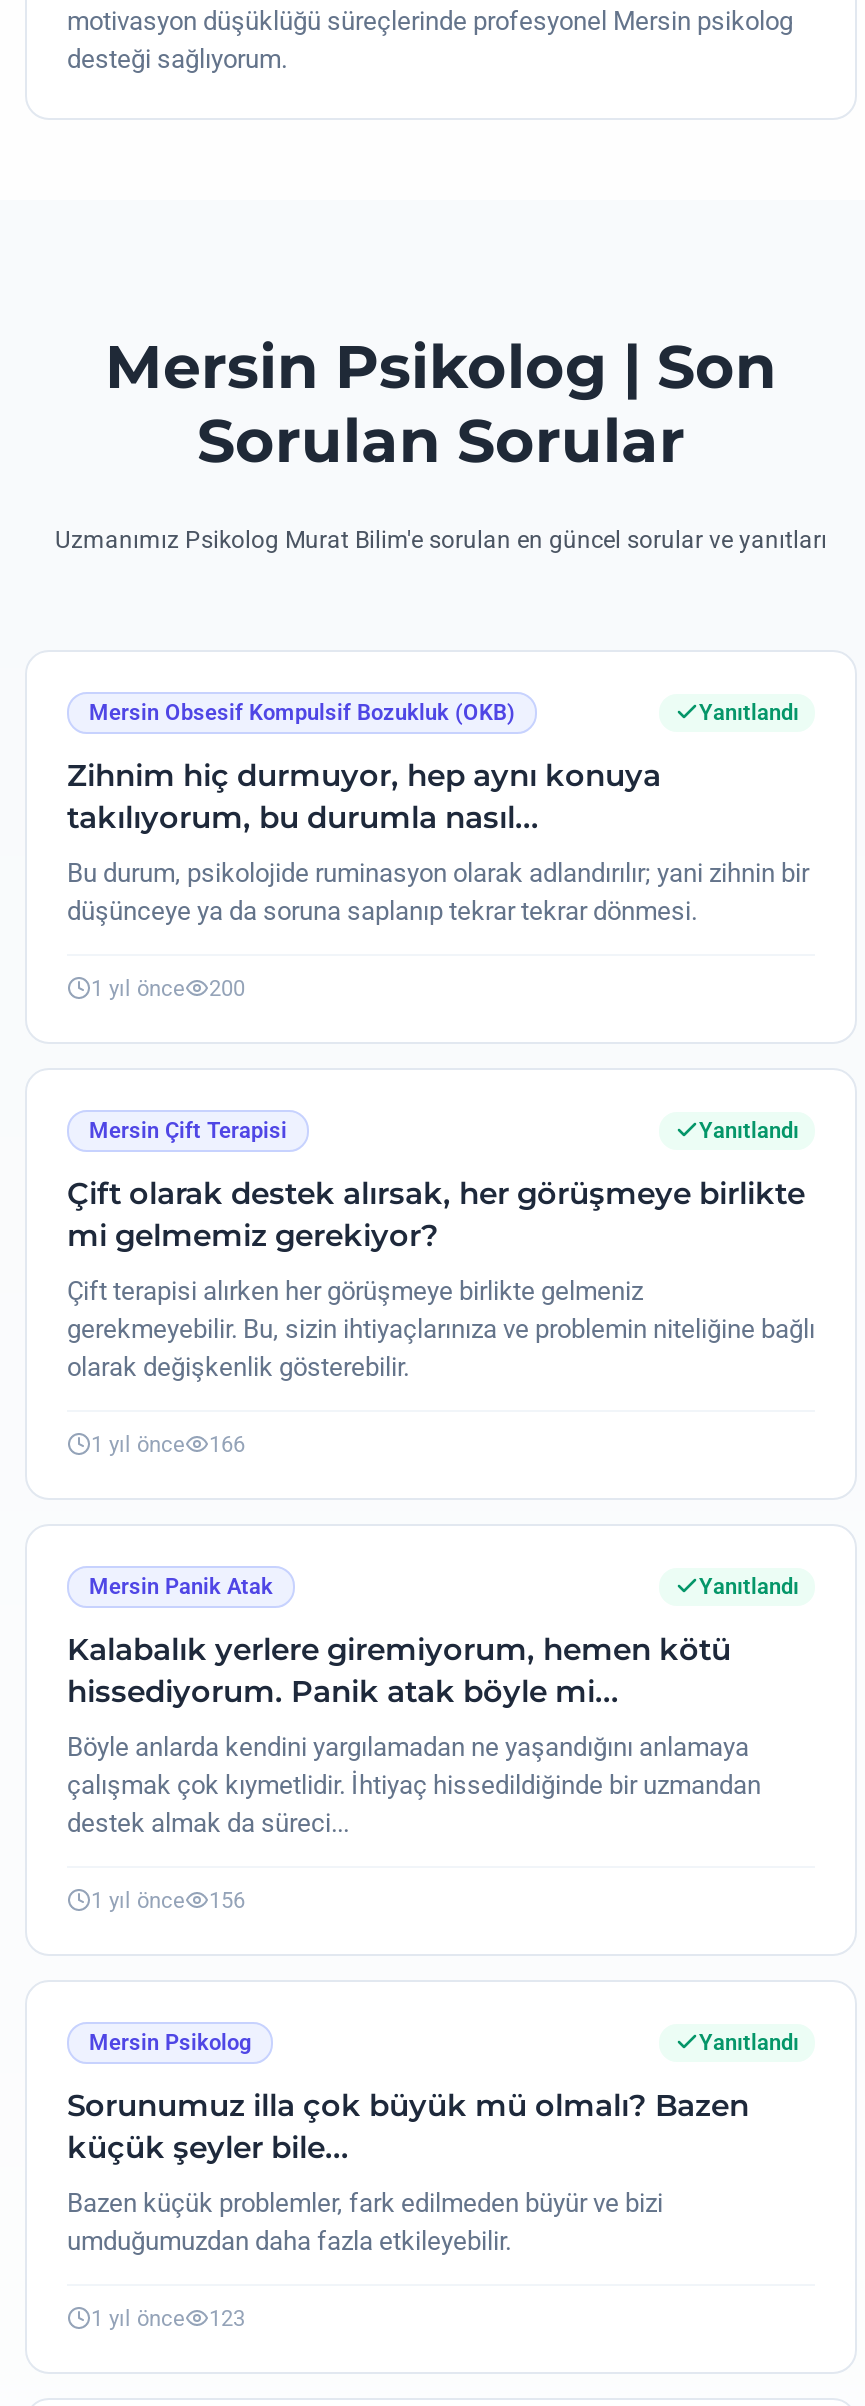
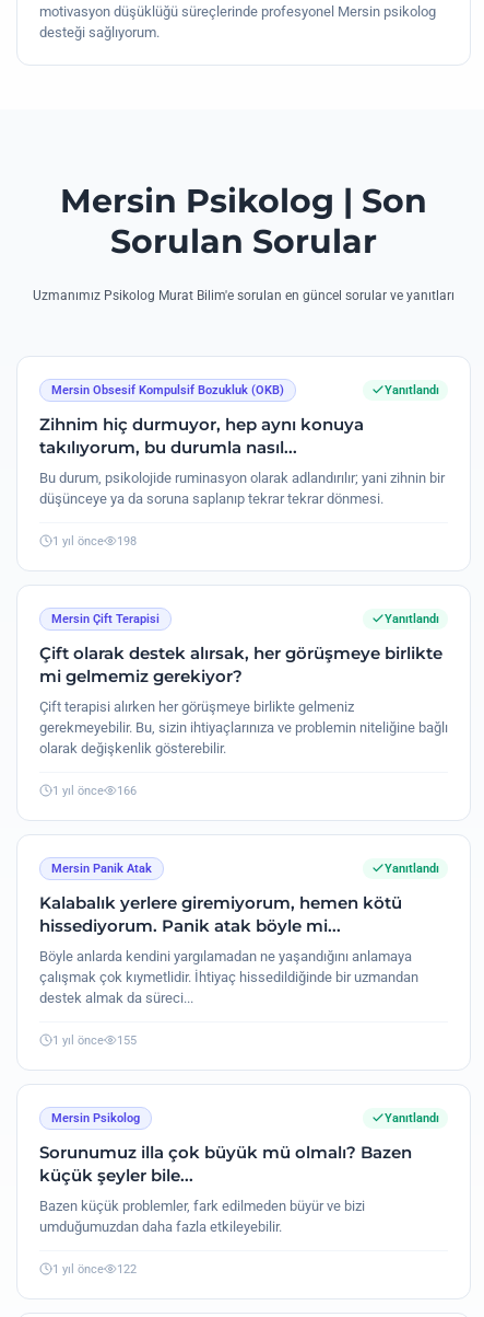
- 1 yıl önce 200
+ 1 yıl önce 198

- 1 yıl önce 156
+ 1 yıl önce 155

- 1 yıl önce 123
+ 1 yıl önce 122
